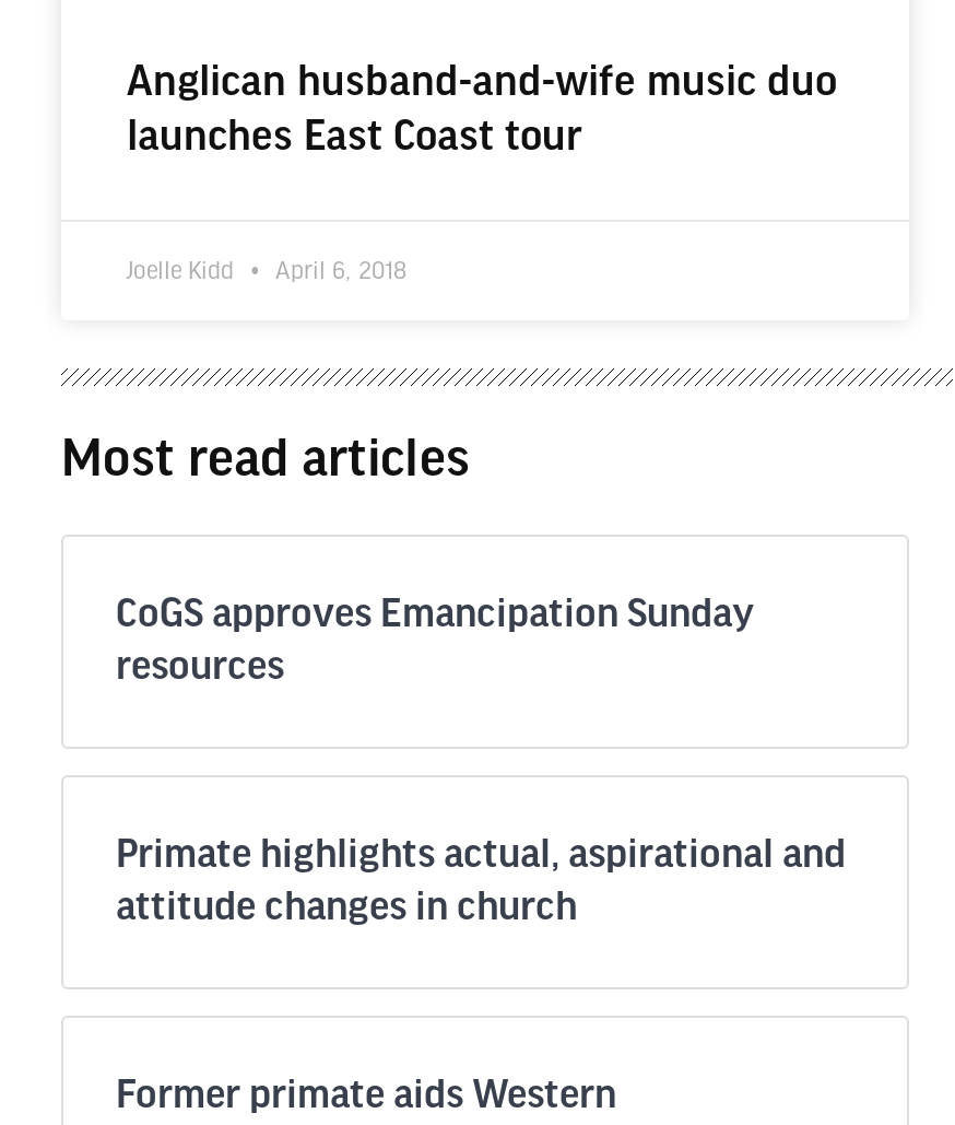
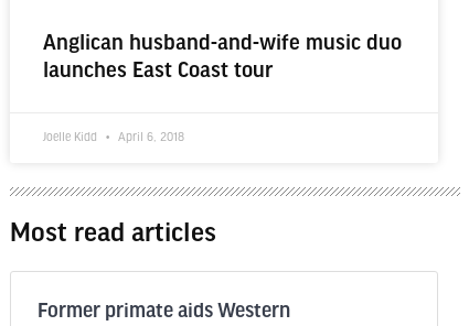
- CoGS approves Emancipation Sunday
- resources

- Primate highlights actual, aspirational and
- attitude changes in church
